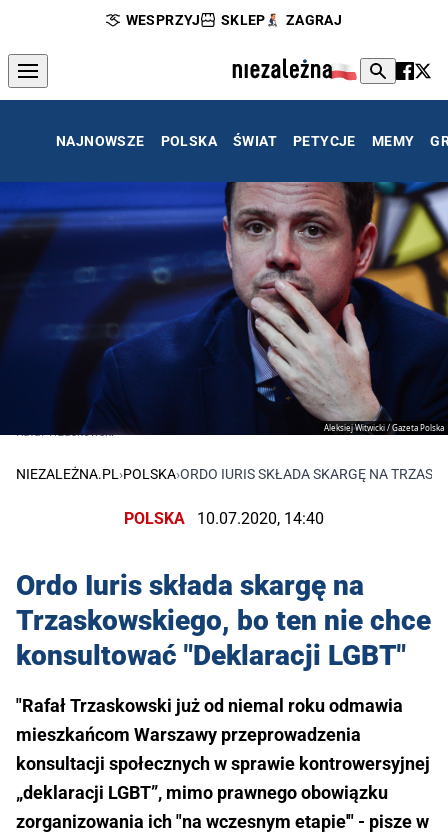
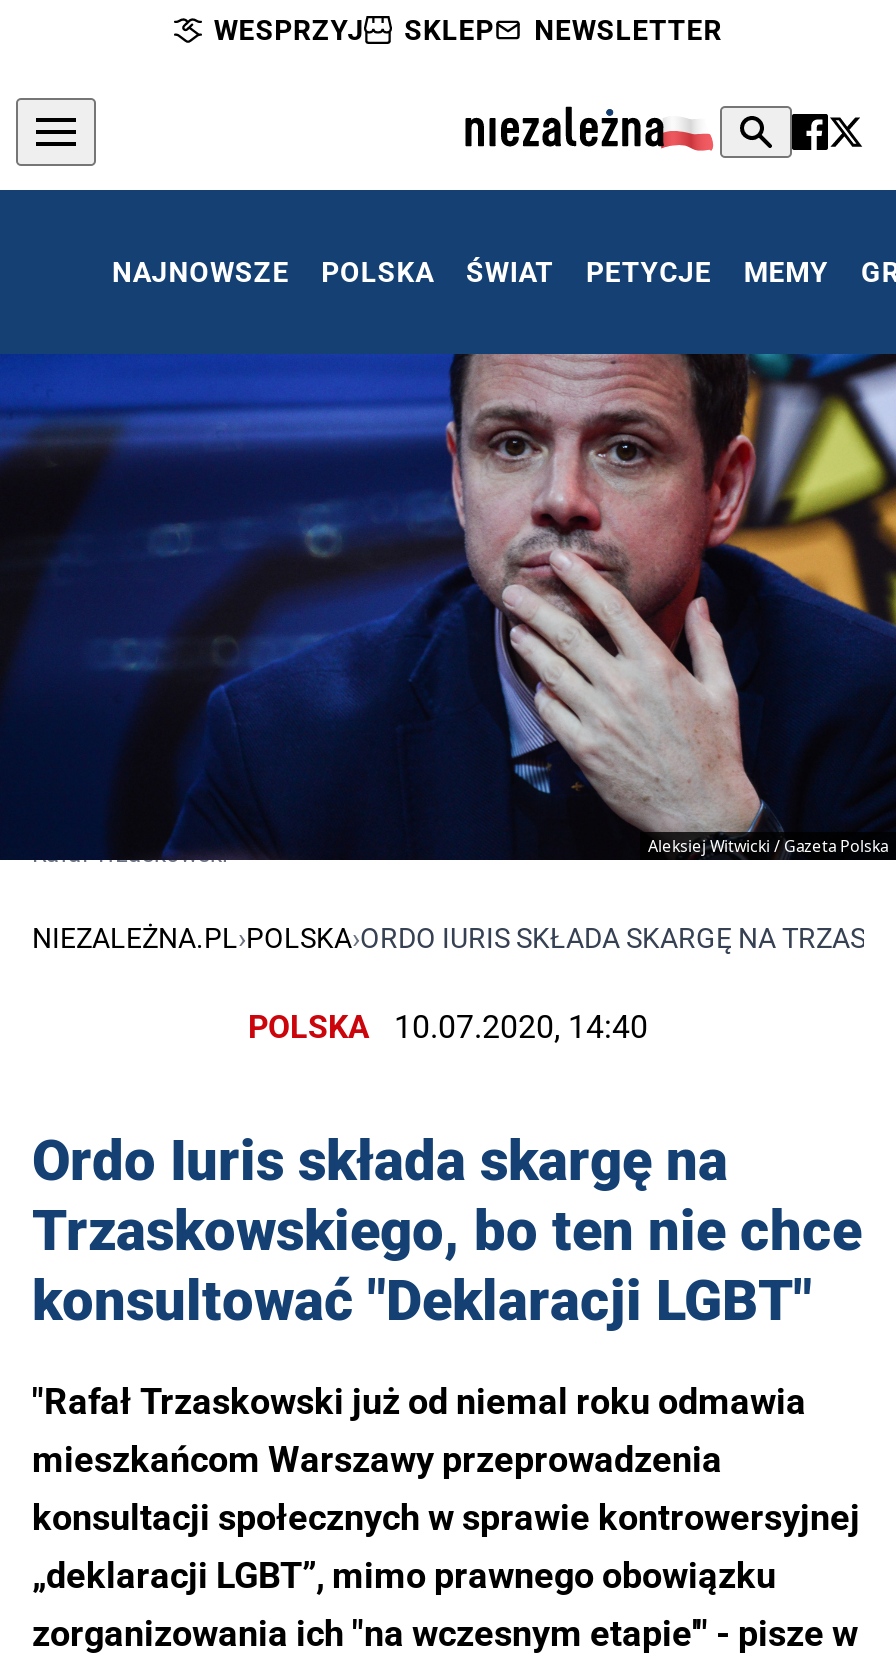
- ZAGRAJ
+ NEWSLETTER
